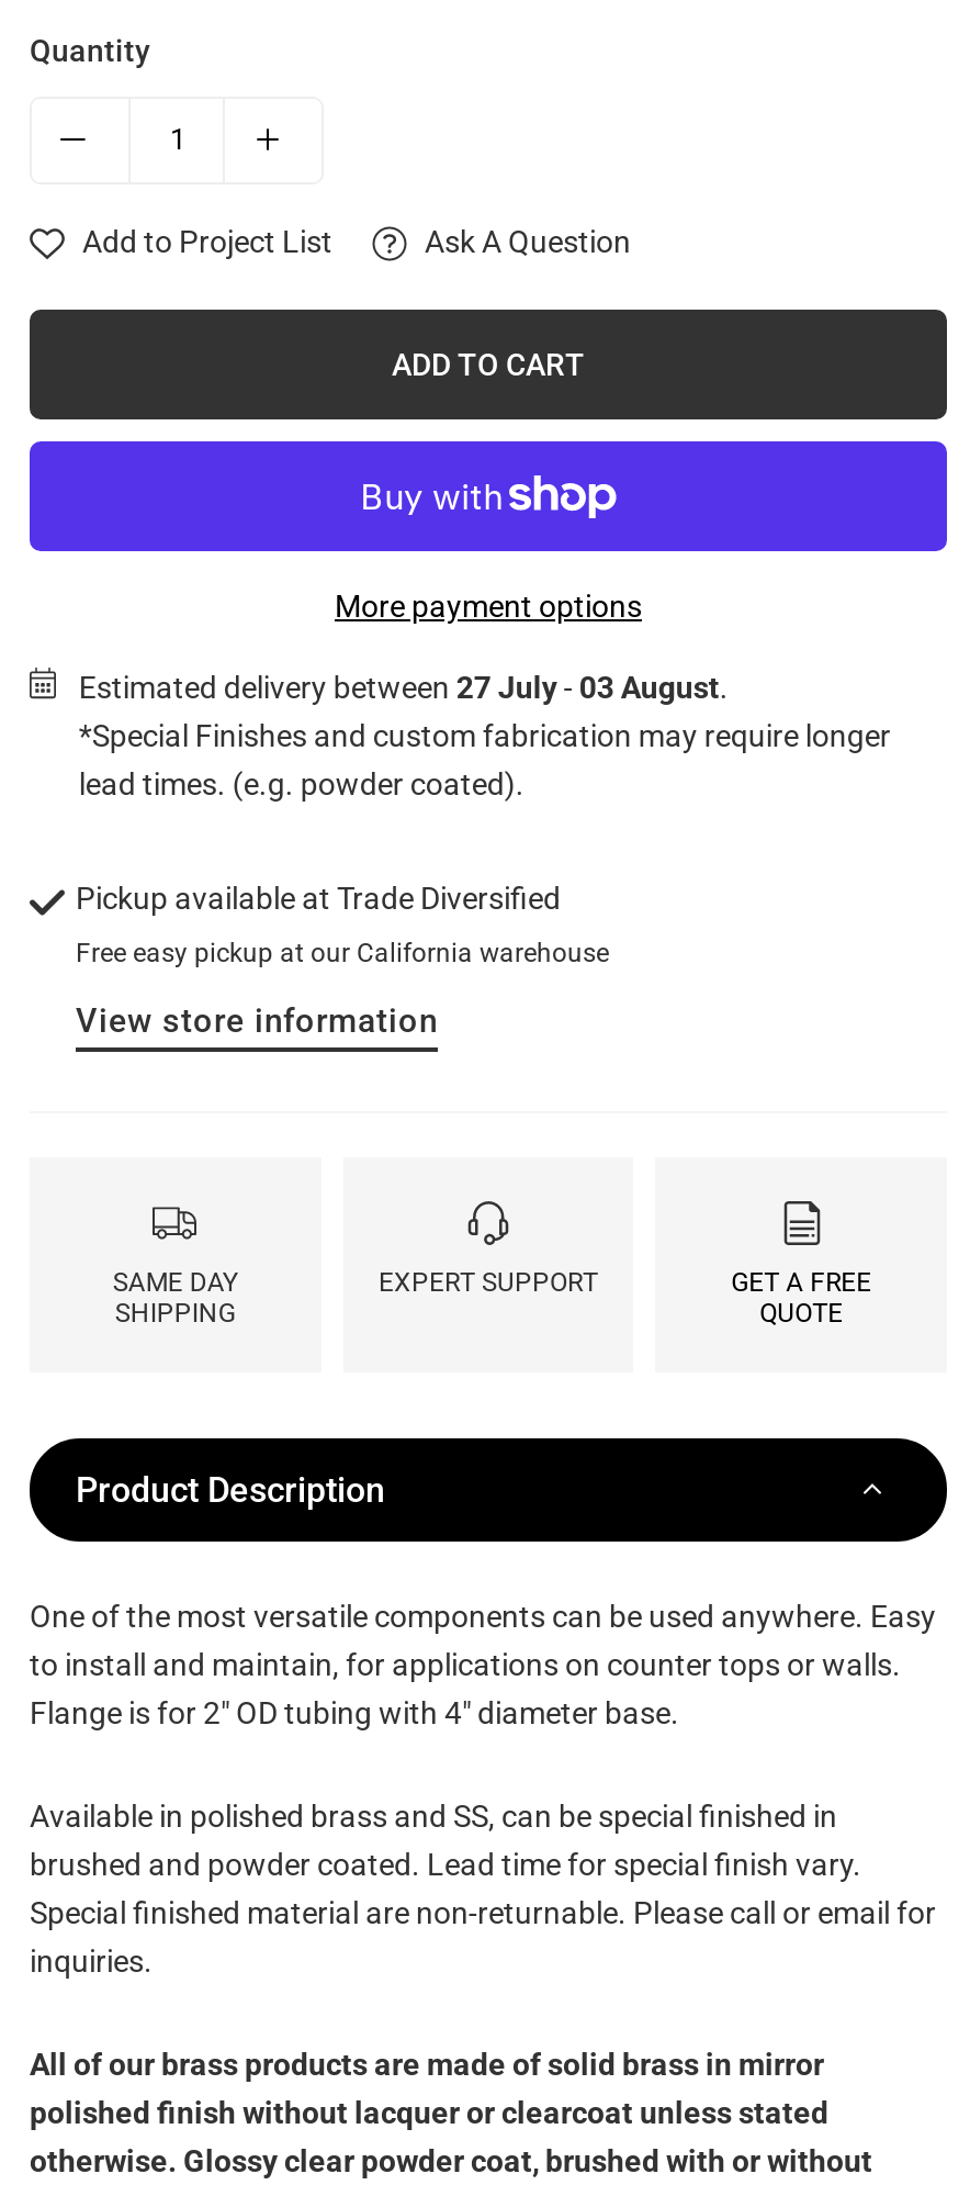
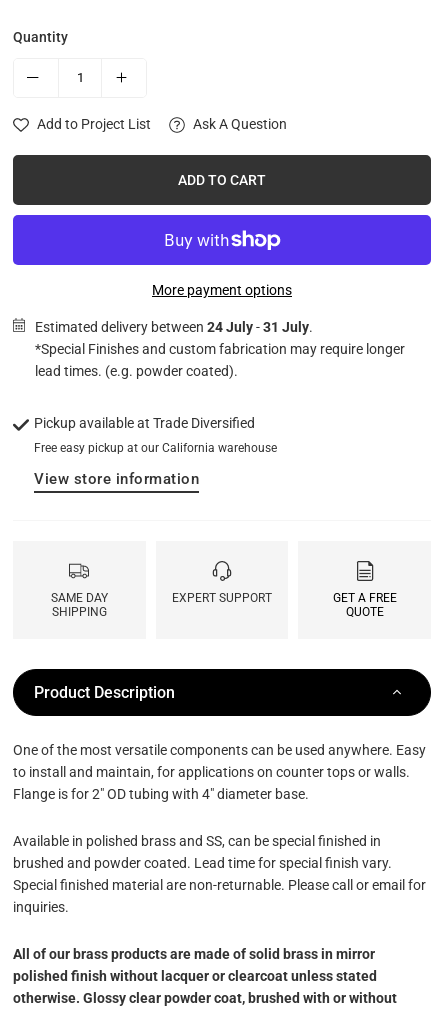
- Estimated delivery between 27 July - 03 August.
+ Estimated delivery between 24 July - 31 July.
